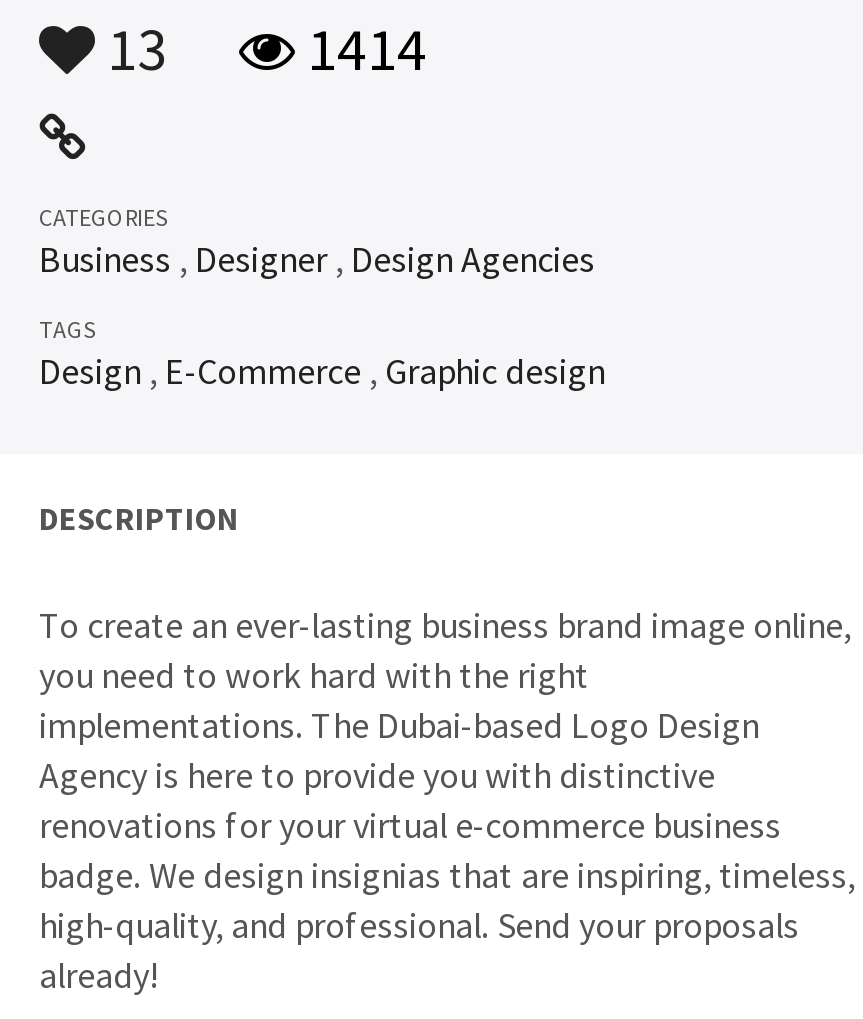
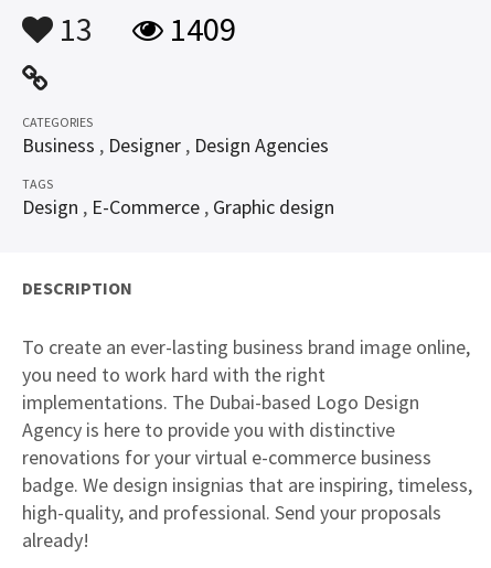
- 13 1414
+ 13 1409
